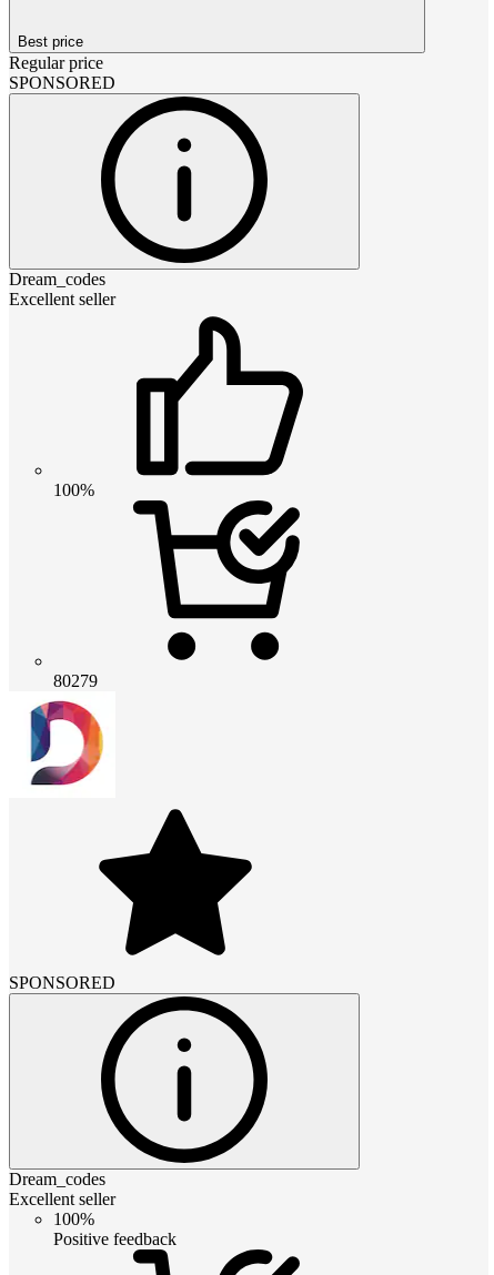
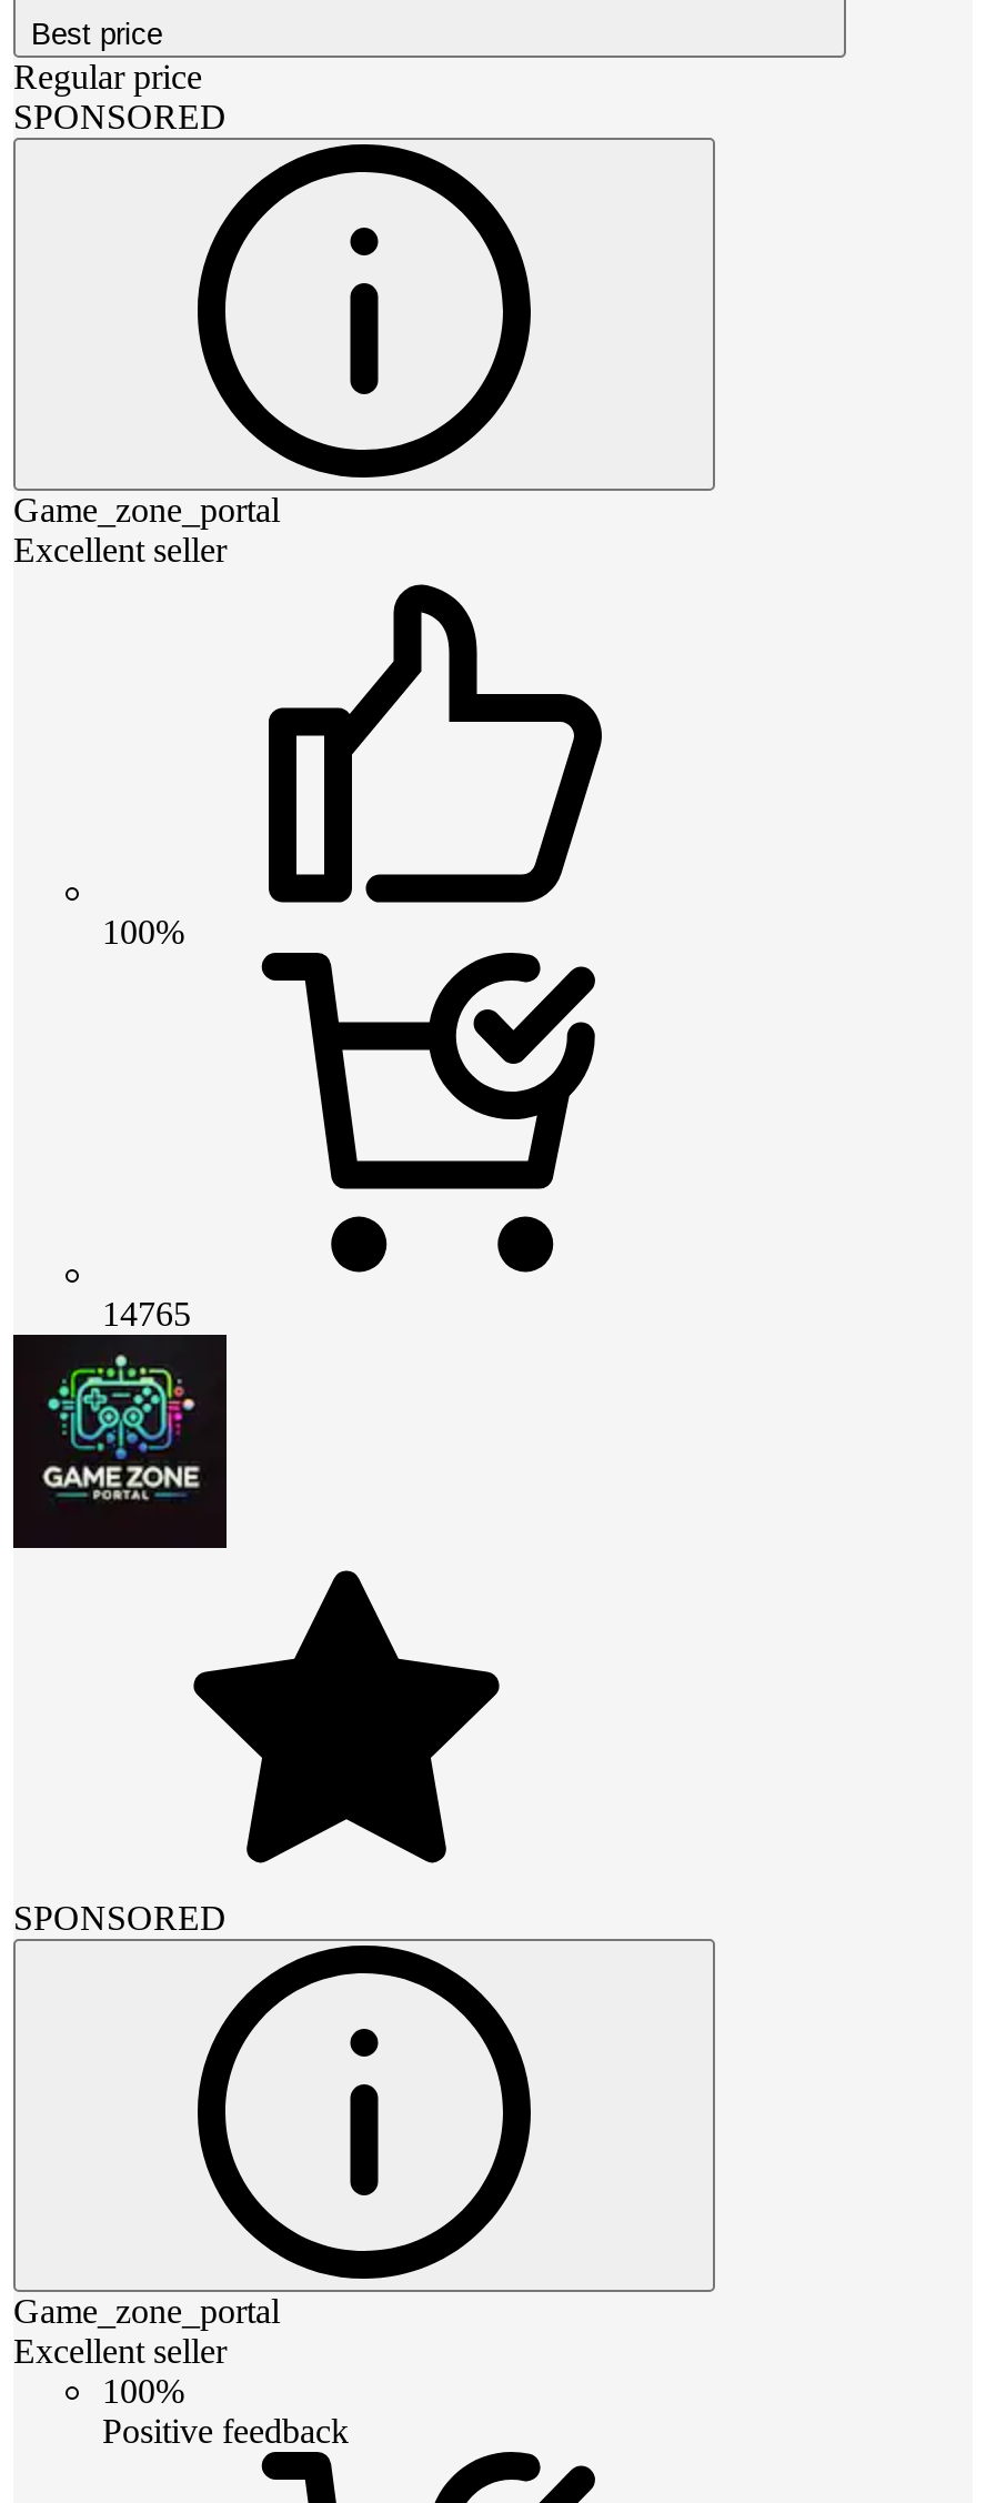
- Dream_codes
+ Game_zone_portal

- 80279
+ 14765

- [image]
+ [image]

- Dream_codes
+ Game_zone_portal
